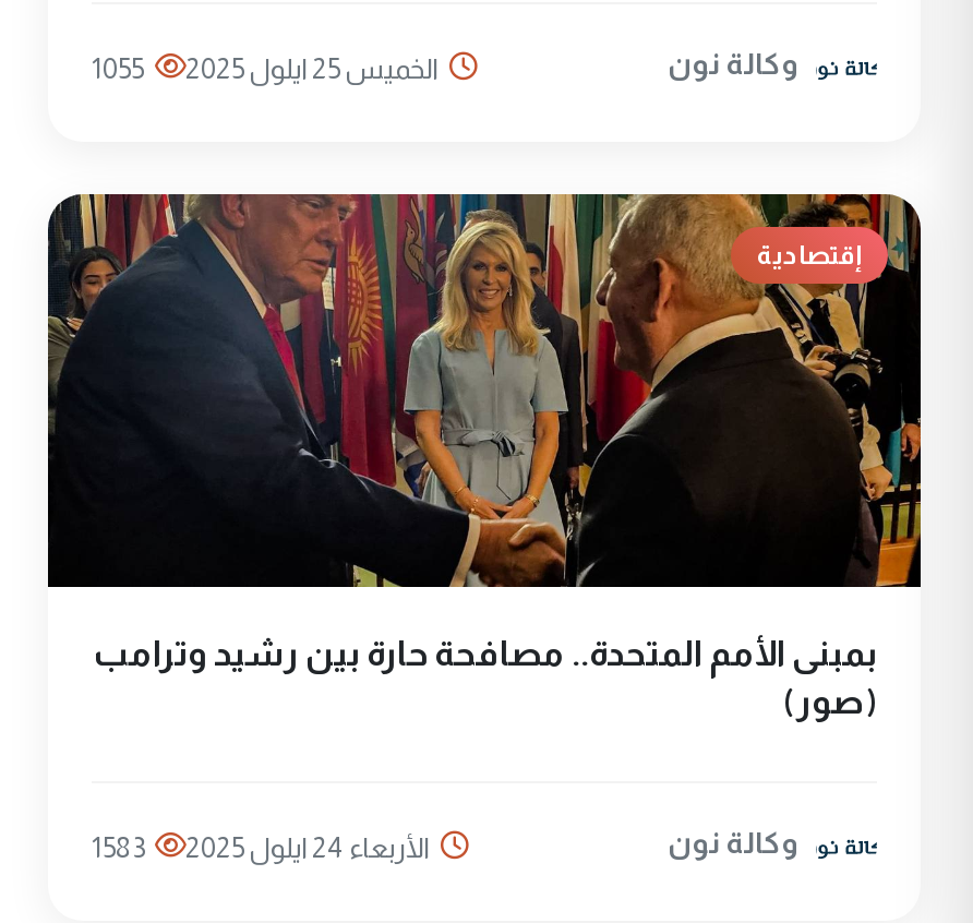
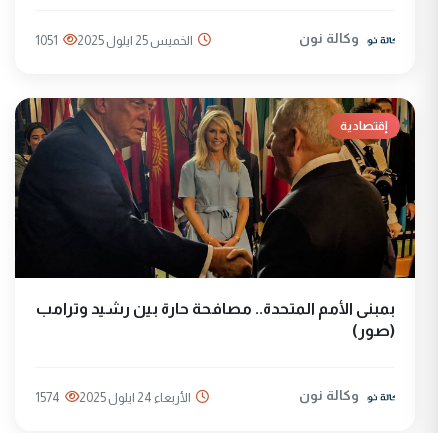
- 1055
+ 1051

- 1583
+ 1574
